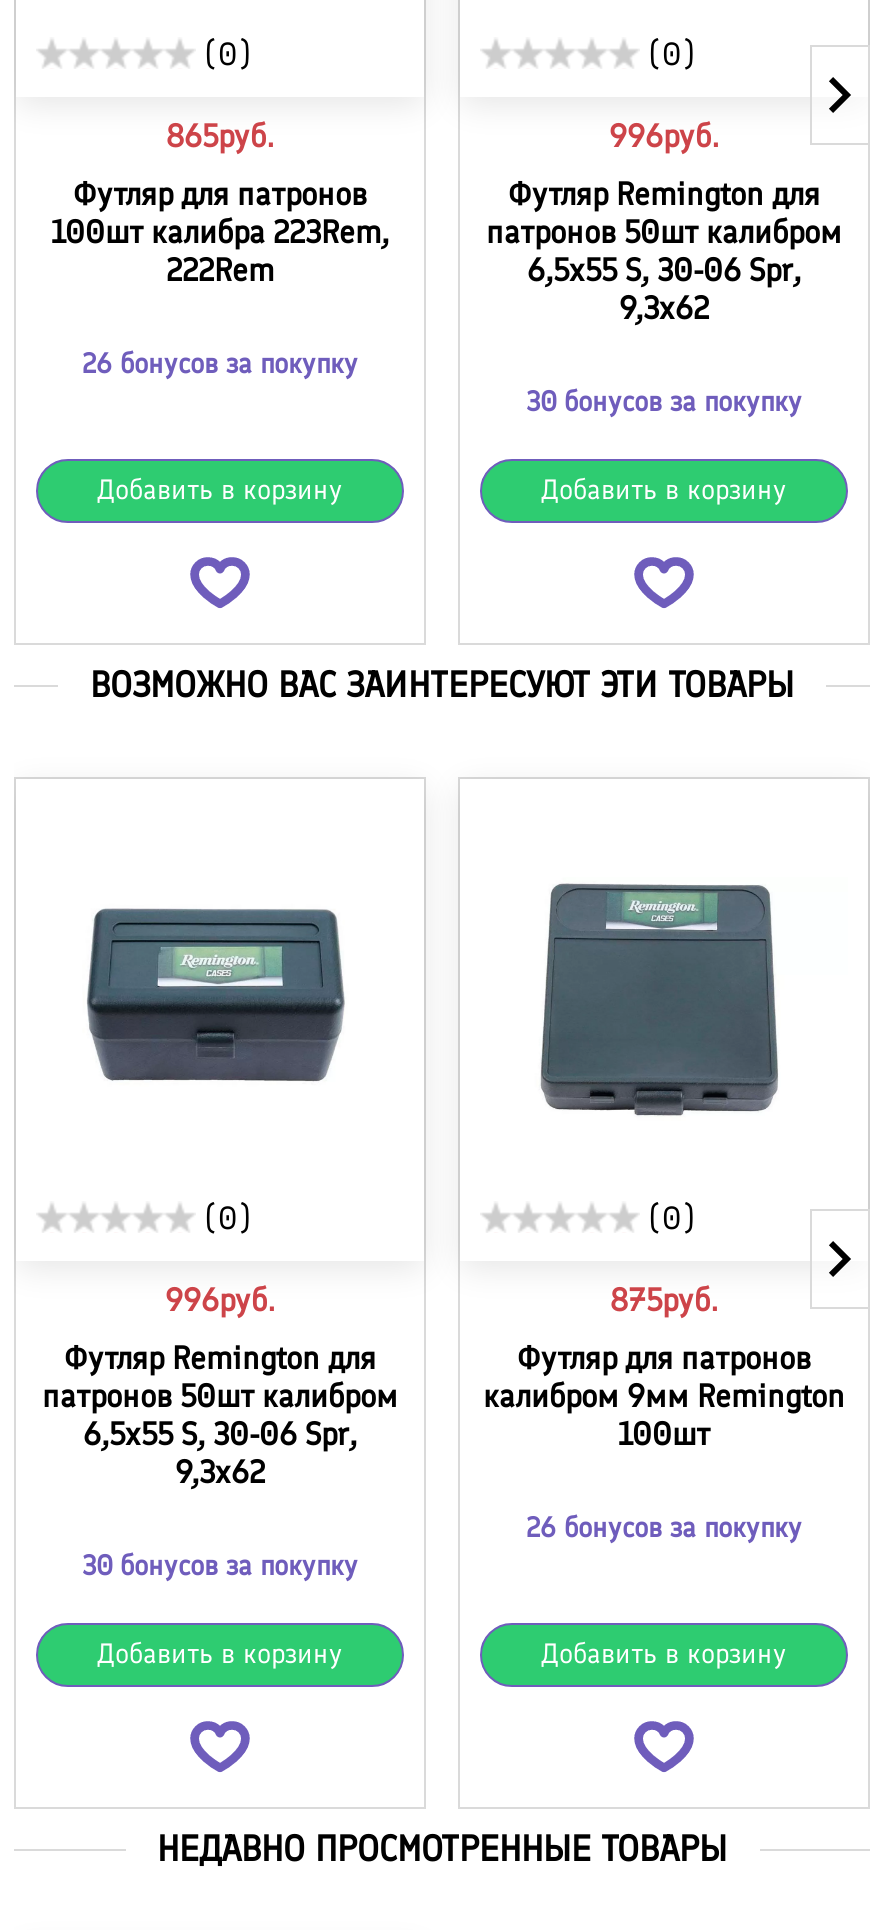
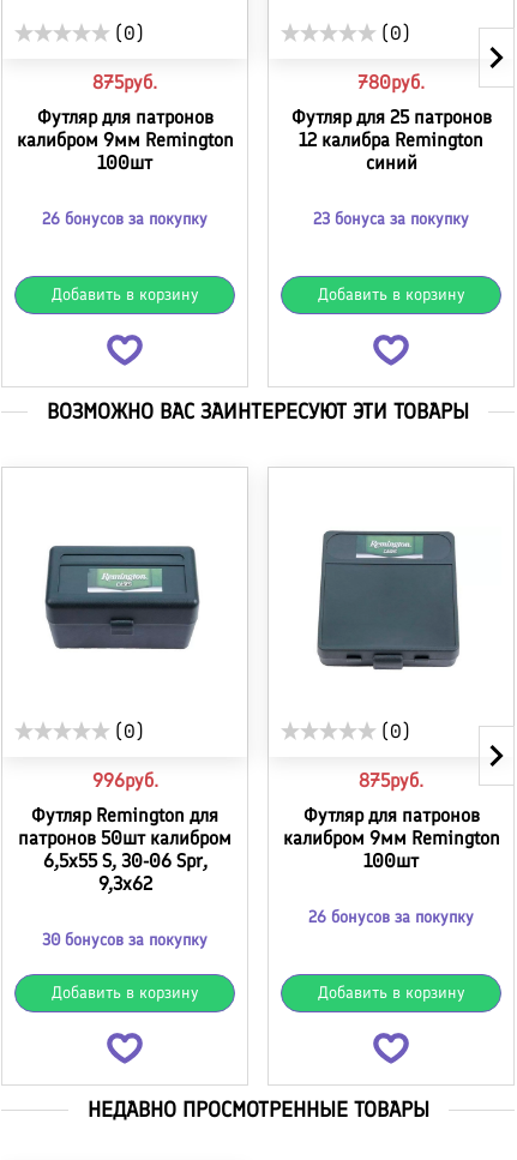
- 865руб.
+ 875руб.

- 996руб.
+ 780руб.

- Футляр Remington для
- патронов 50шт калибром
- 6,5x55 S, 30-06 Spr,
- 9,3x62
+ Футляр для 25 патронов
+ 12 калибра Remington
+ синий

- 100шт калибра 223Rem,
- 222Rem
+ калибром 9мм Remington
+ 100шт

- 30 бонусов за покупку
+ 23 бонуса за покупку
